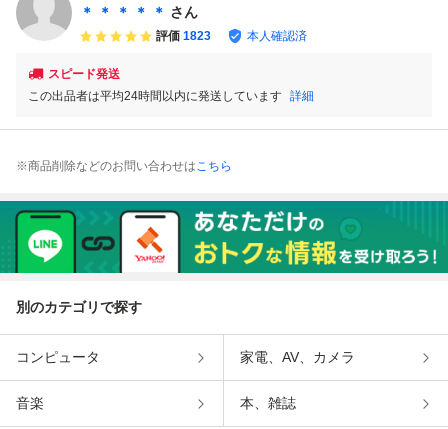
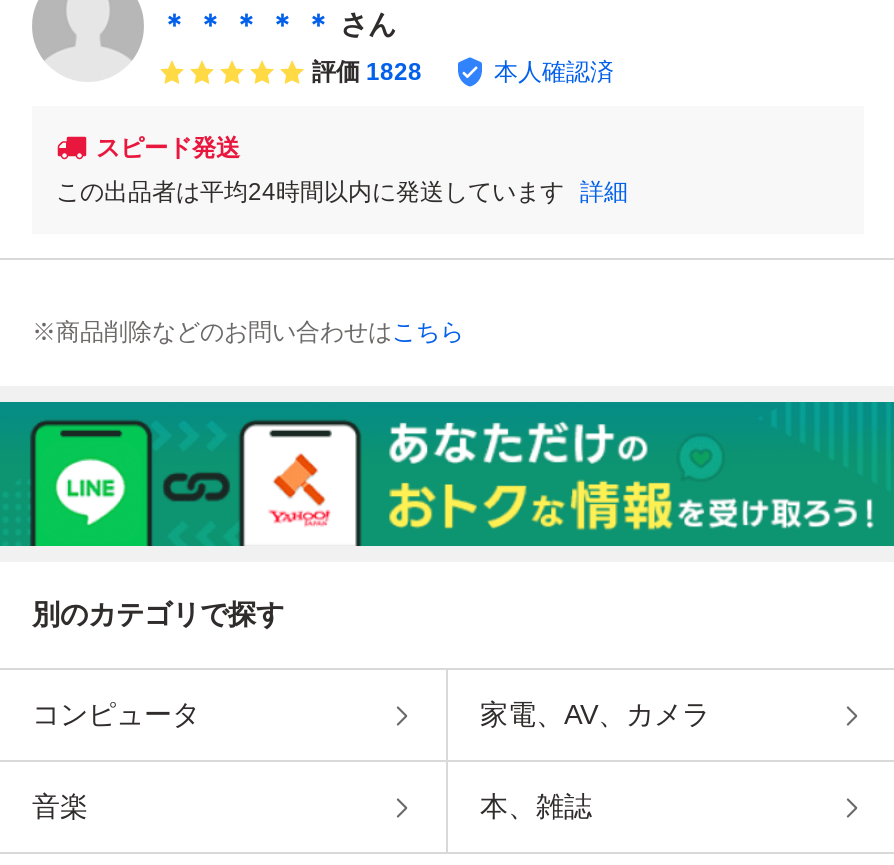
- 評価 1823
+ 評価 1828
